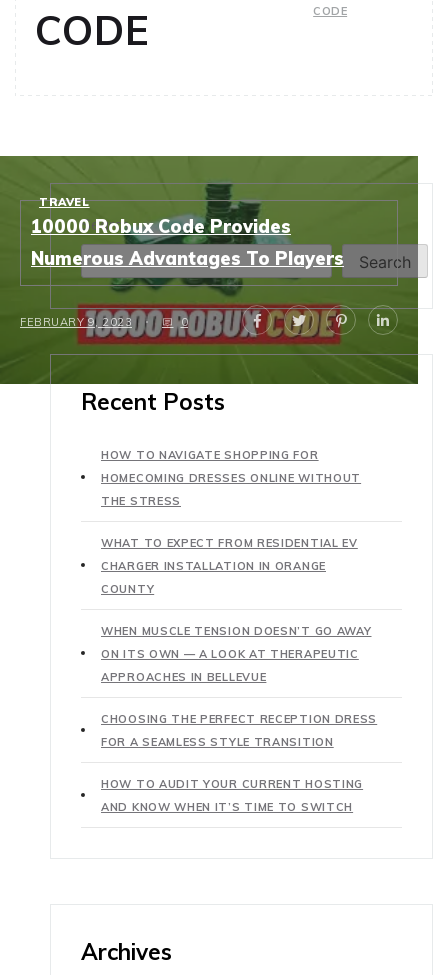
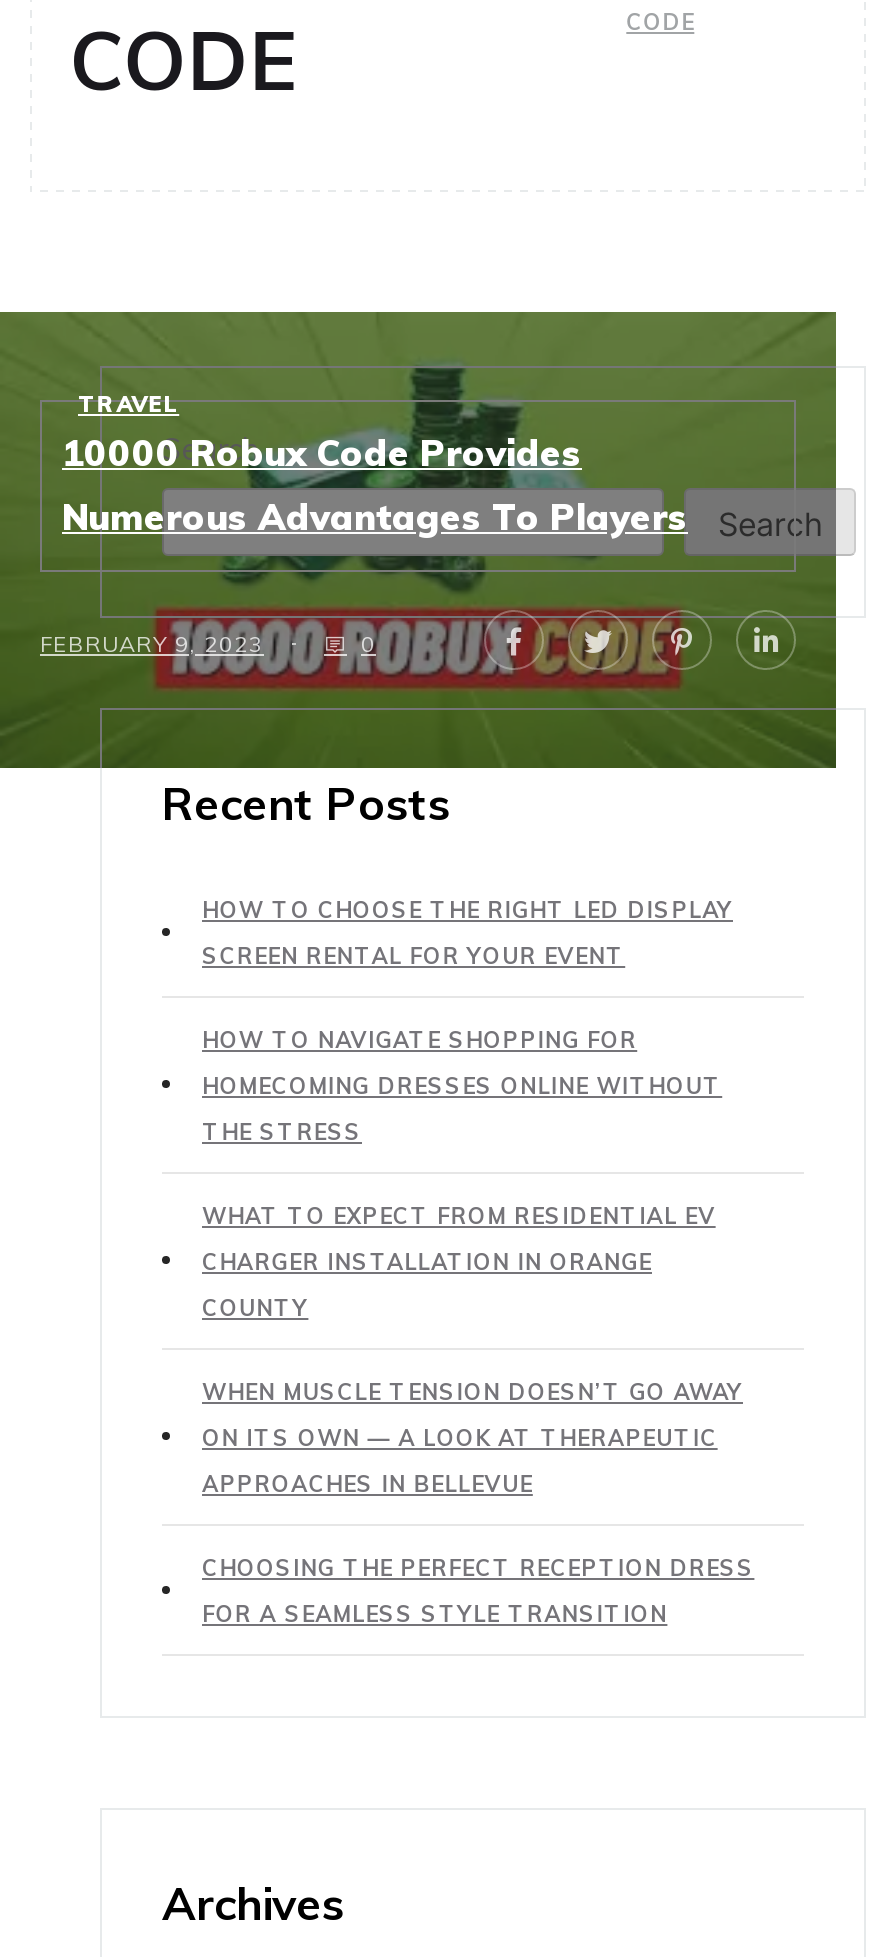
+ HOW TO CHOOSE THE RIGHT LED DISPLAY
+ SCREEN RENTAL FOR YOUR EVENT

moved down: HOW TO NAVIGATE SHOPPING FOR | HOMECOMING DRESSES ONLINE WITHOUT | THE STRESS | ... | CHOOSING THE PERFECT RECEPTION DRESS | FOR A SEAMLESS STYLE TRANSITION

- HOW TO AUDIT YOUR CURRENT HOSTING
- AND KNOW WHEN IT’S TIME TO SWITCH
